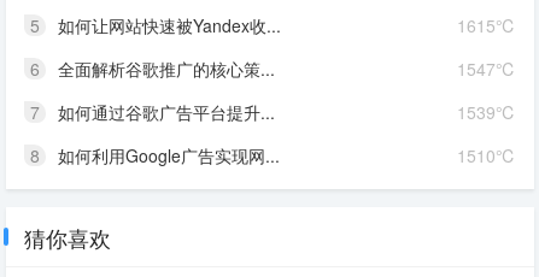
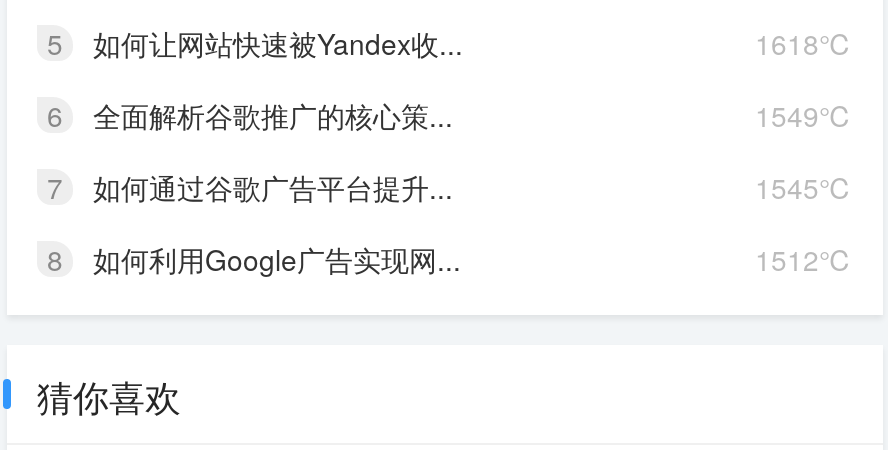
- 1615℃
+ 1618℃

- 1547℃
+ 1549℃

- 1539℃
+ 1545℃

- 1510℃
+ 1512℃
